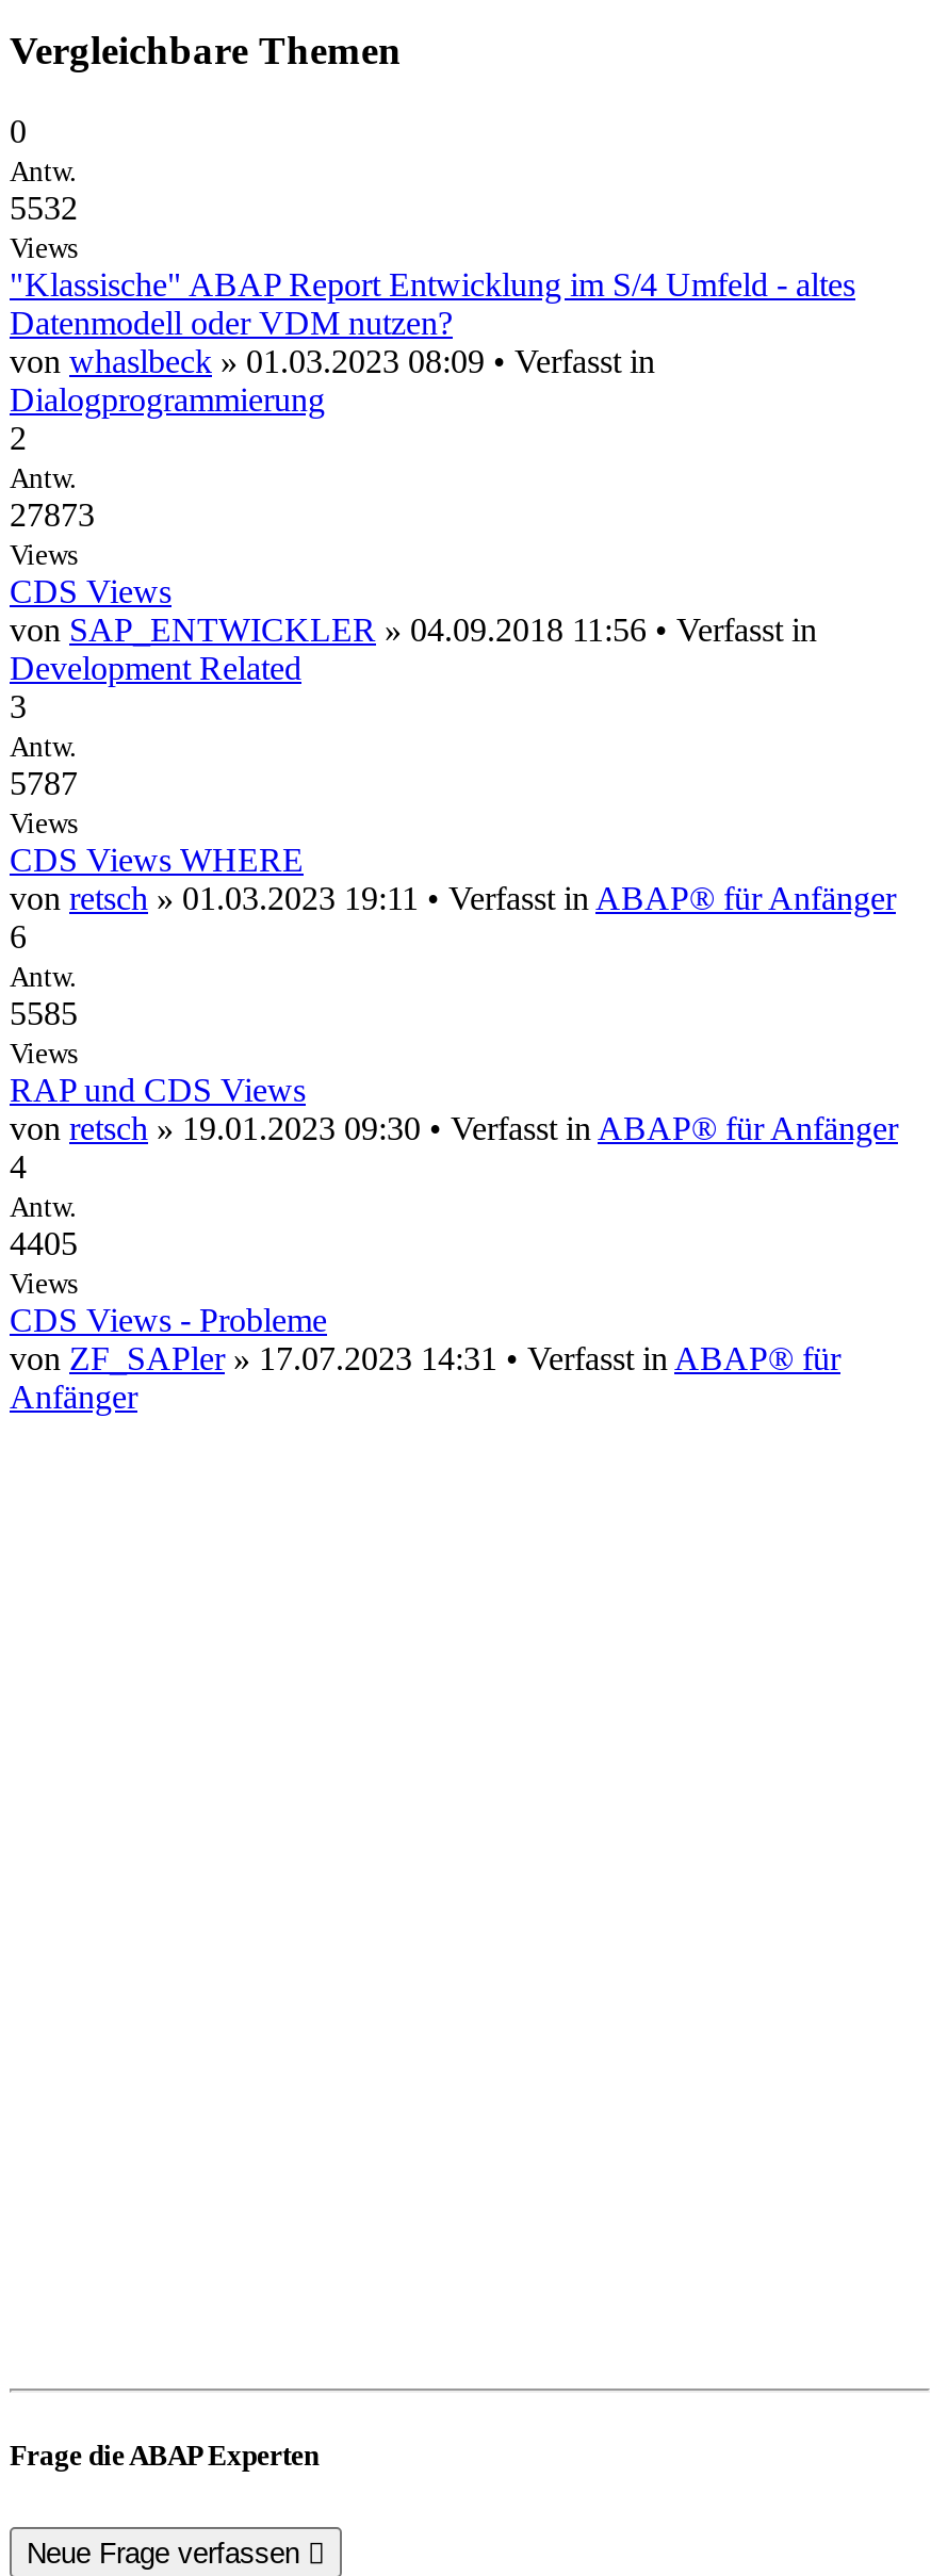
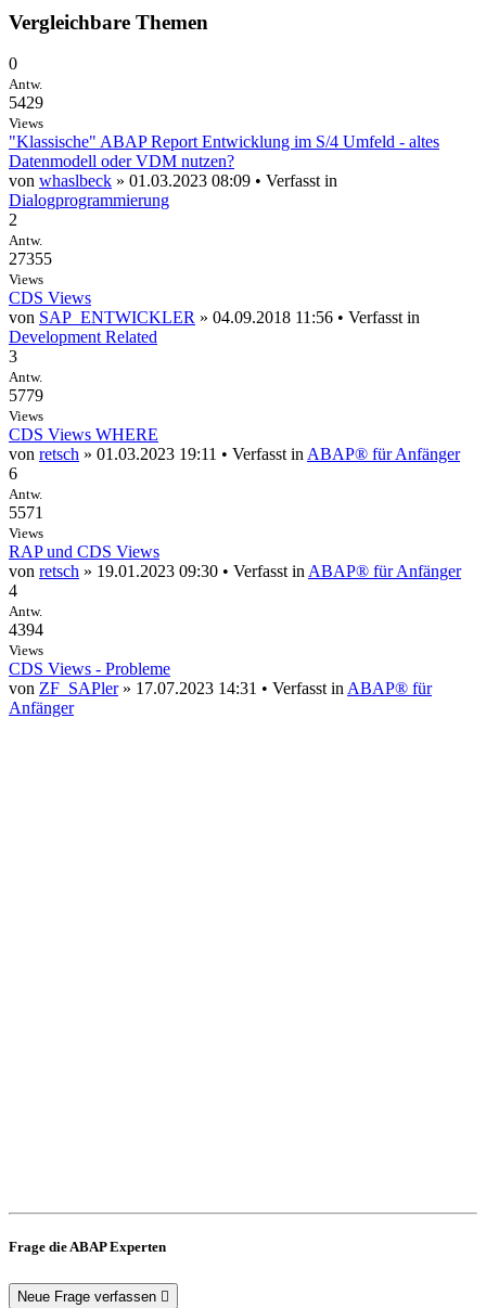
- 5532
+ 5429

- 27873
+ 27355

- 5787
+ 5779

- 5585
+ 5571

- 4405
+ 4394
